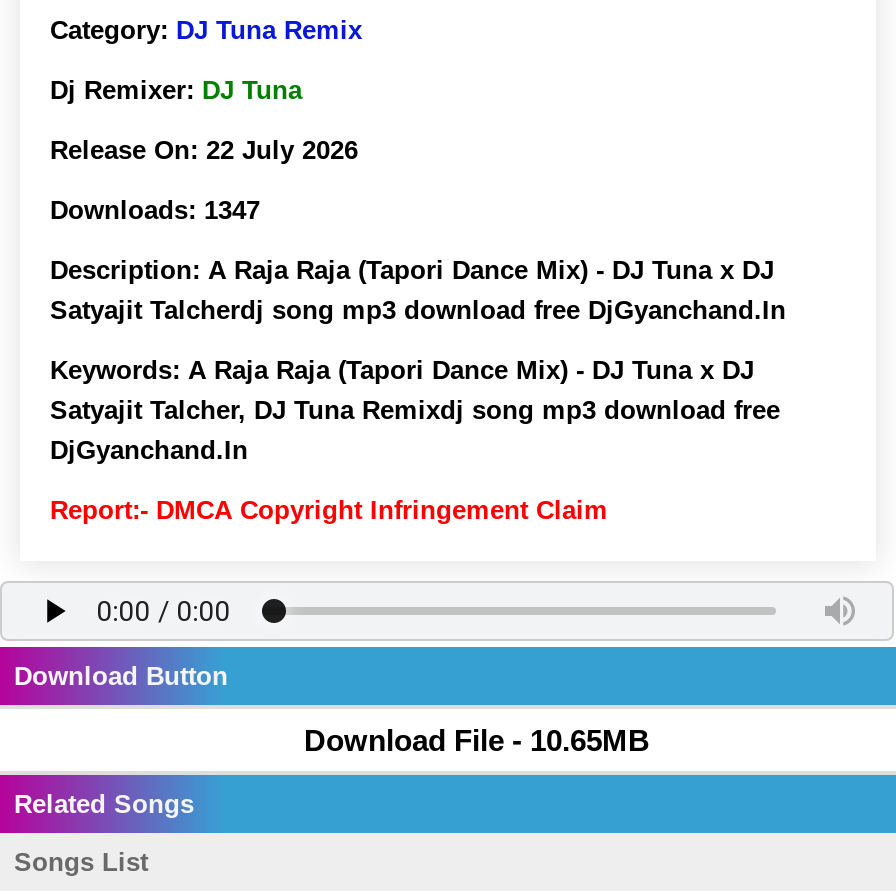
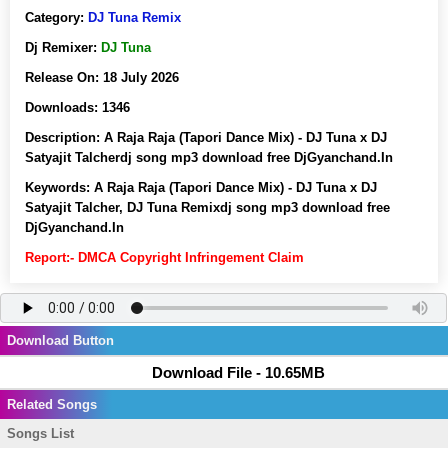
- Release On: 22 July 2026
+ Release On: 18 July 2026

- Downloads: 1347
+ Downloads: 1346
